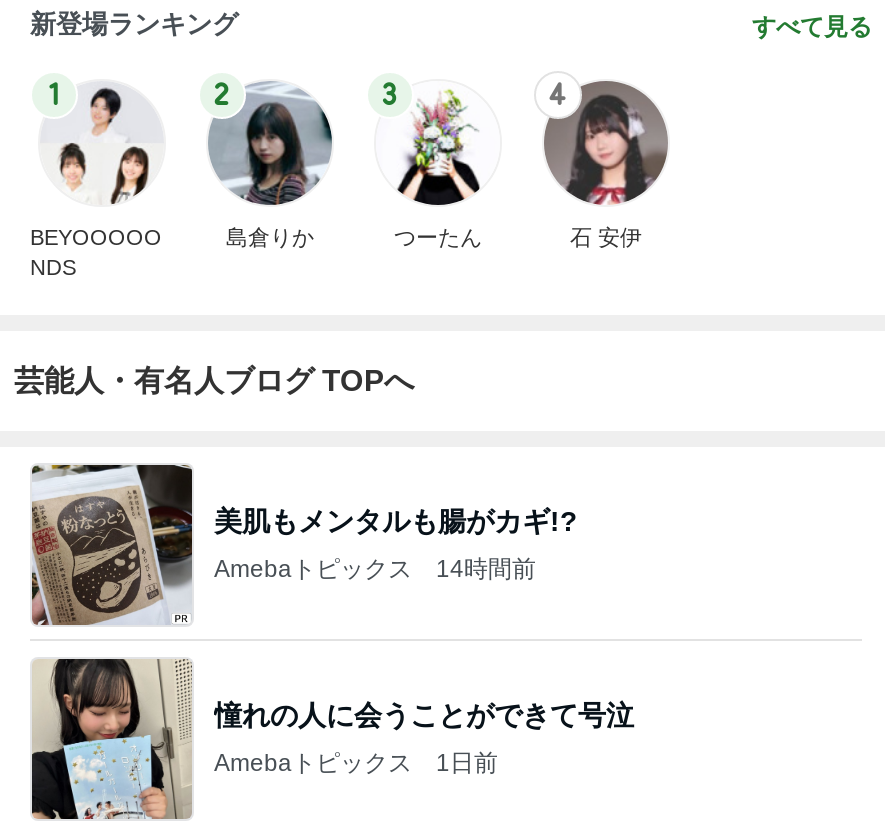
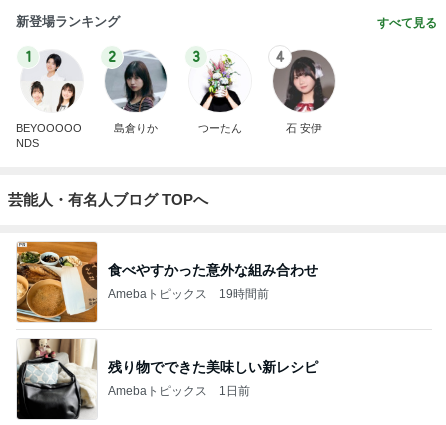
- [image]
- 美肌もメンタルも腸がカギ!?
+ [image]
+ 食べやすかった意外な組み合わせ

- Amebaトピックス 14時間前
+ Amebaトピックス 19時間前

- [image]
- 憧れの人に会うことができて号泣
+ [image]
+ 残り物でできた美味しい新レシピ
